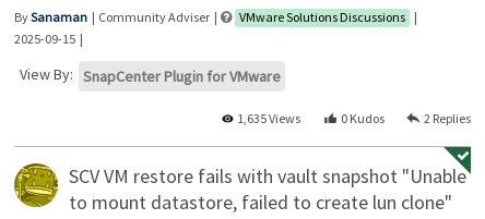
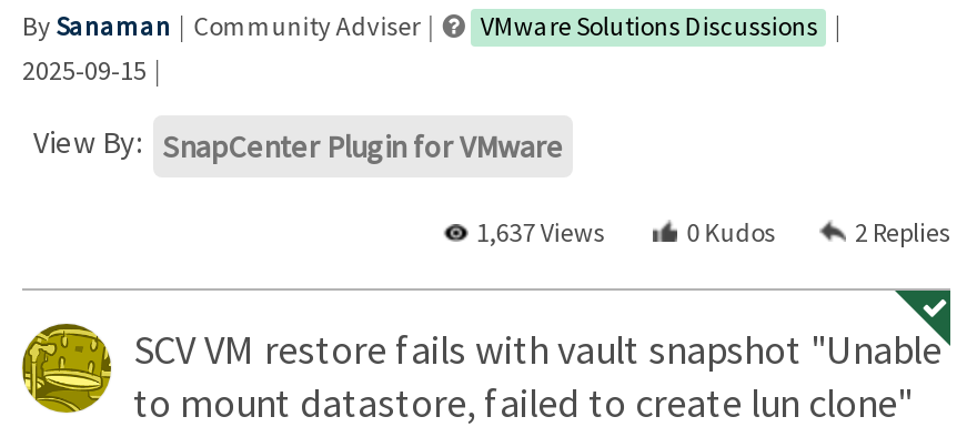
- 1,635 Views
+ 1,637 Views
